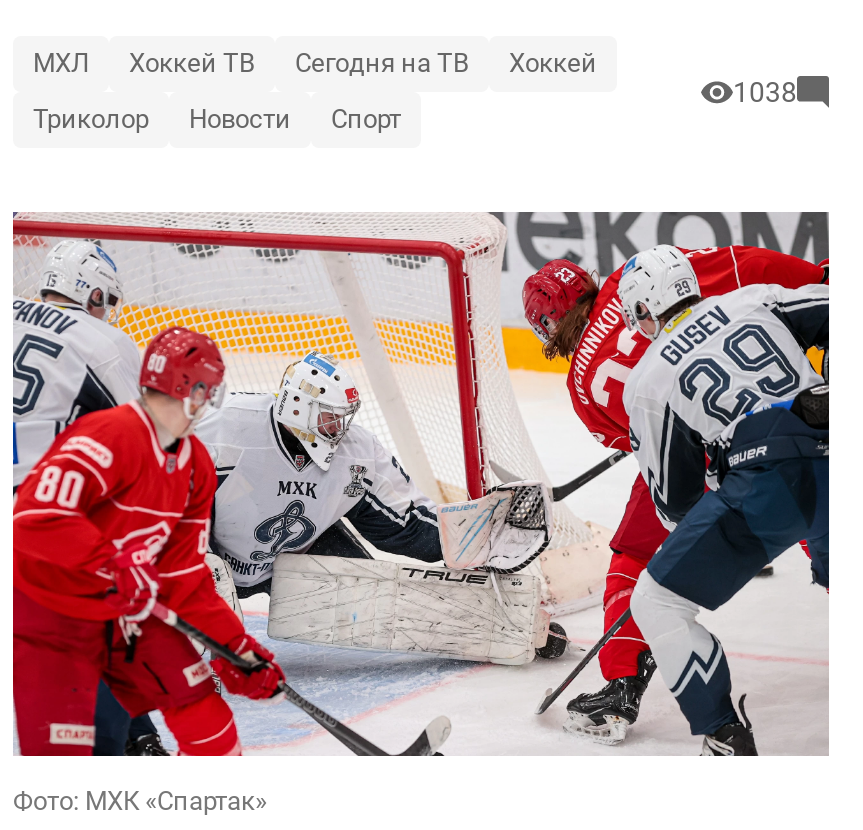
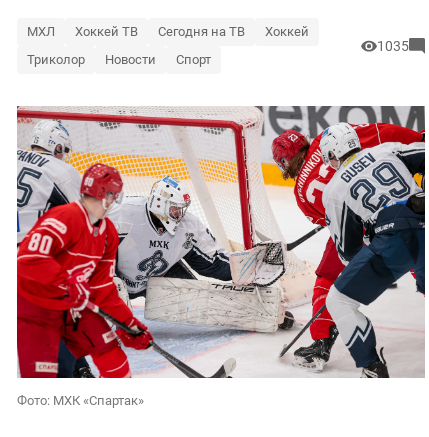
- 1038
+ 1035
